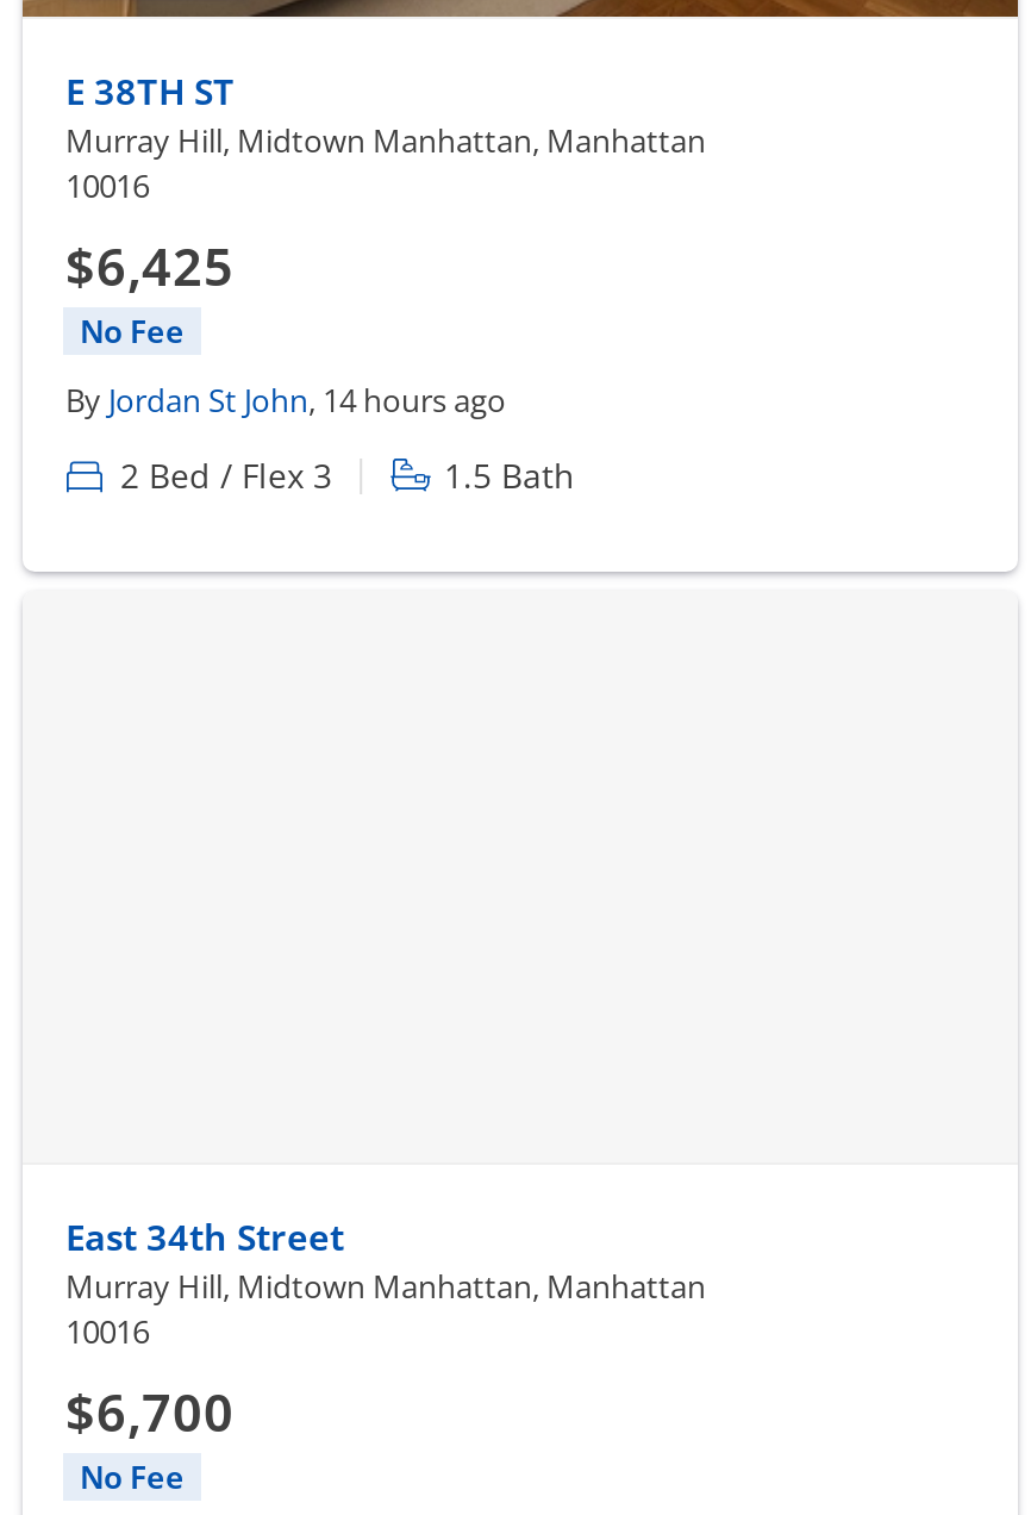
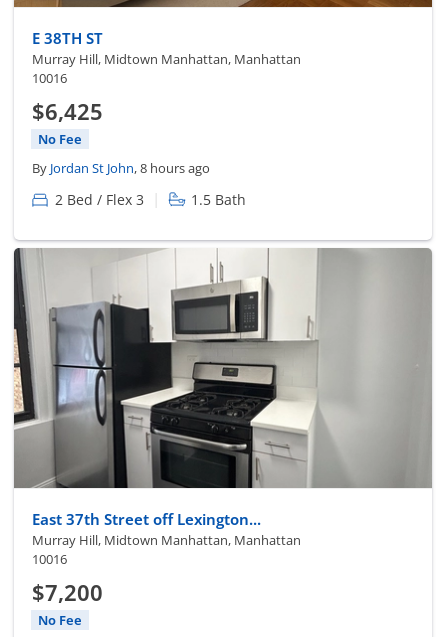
- By Jordan St John, 14 hours ago
+ By Jordan St John, 8 hours ago

+ [image]

- East 34th Street
+ East 37th Street off Lexington...

- $6,700
+ $7,200
